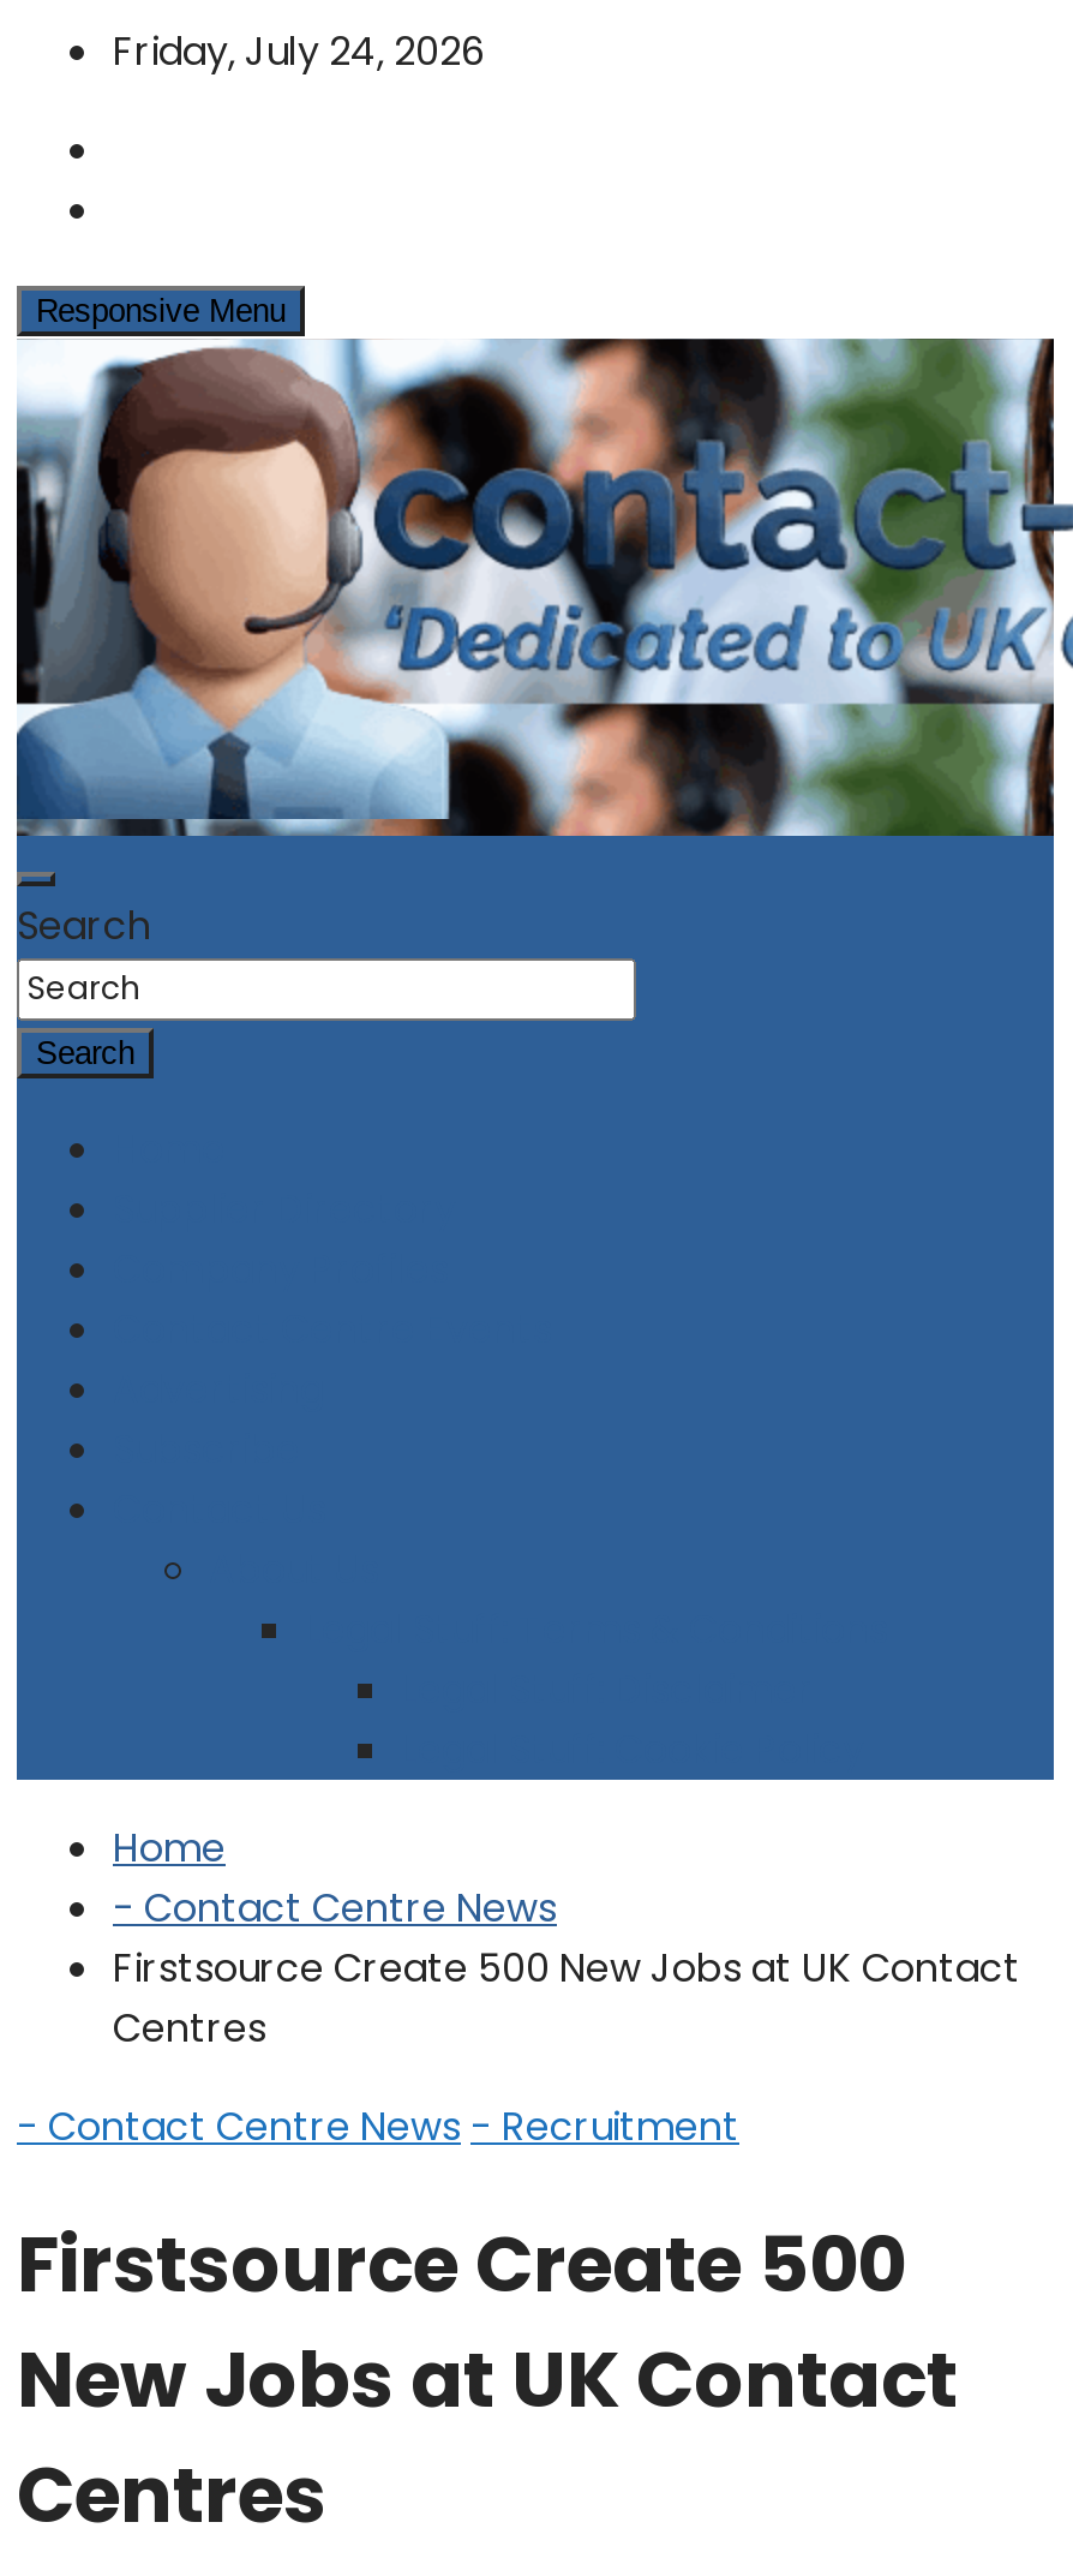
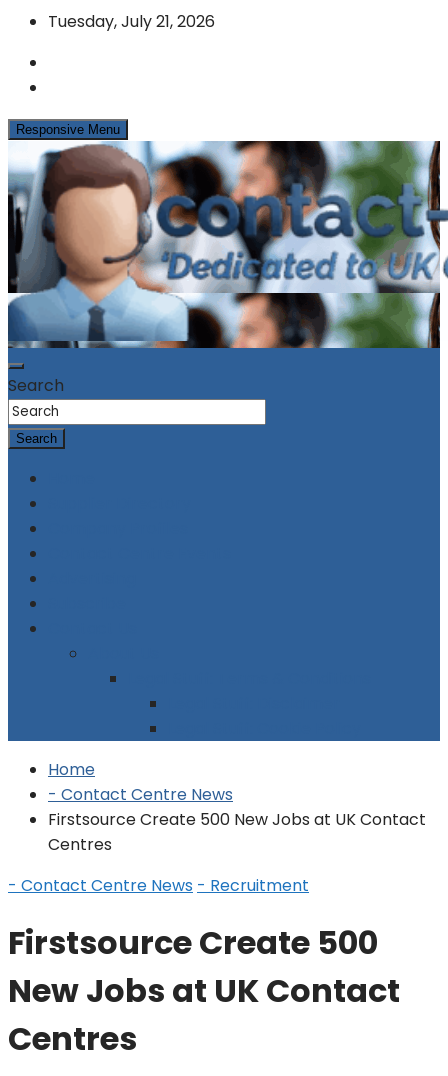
- Friday, July 24, 2026
+ Tuesday, July 21, 2026
